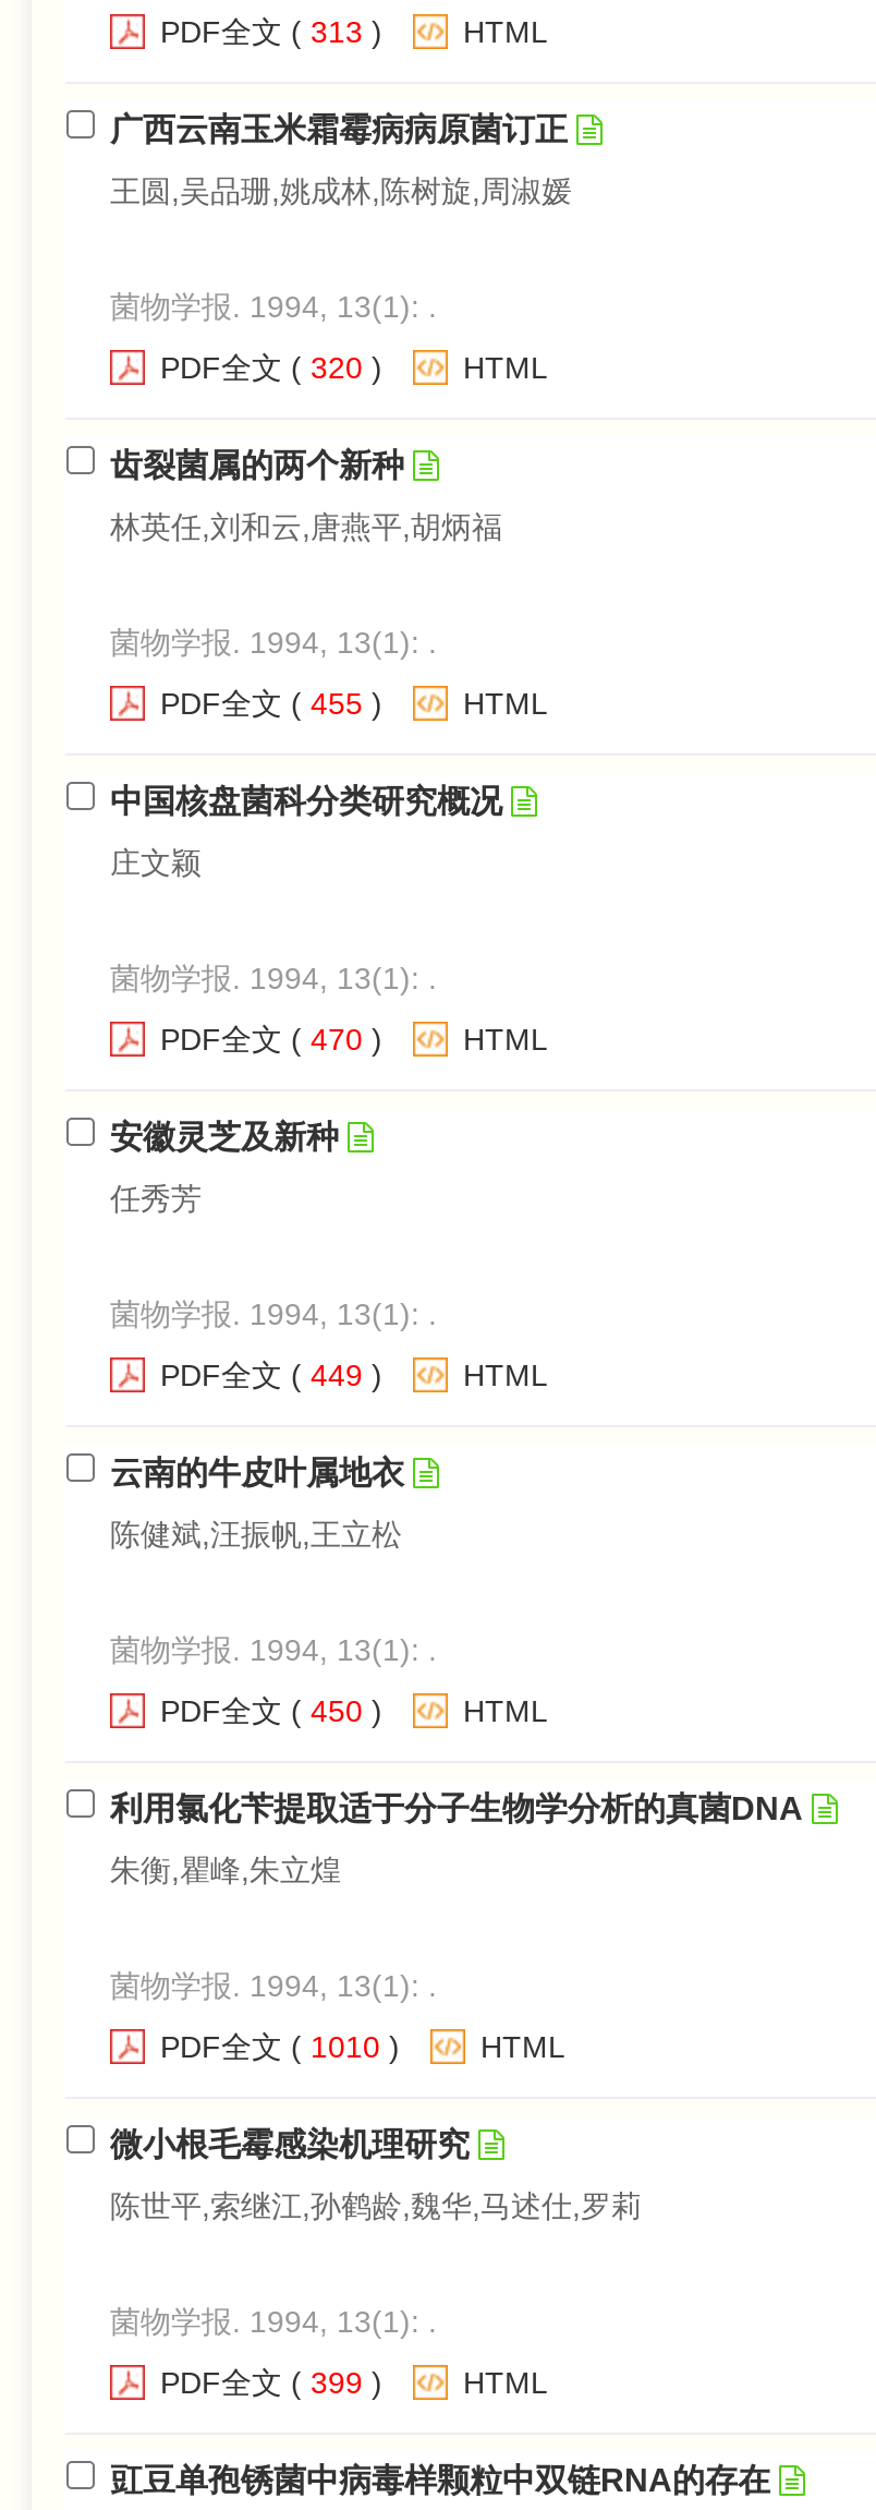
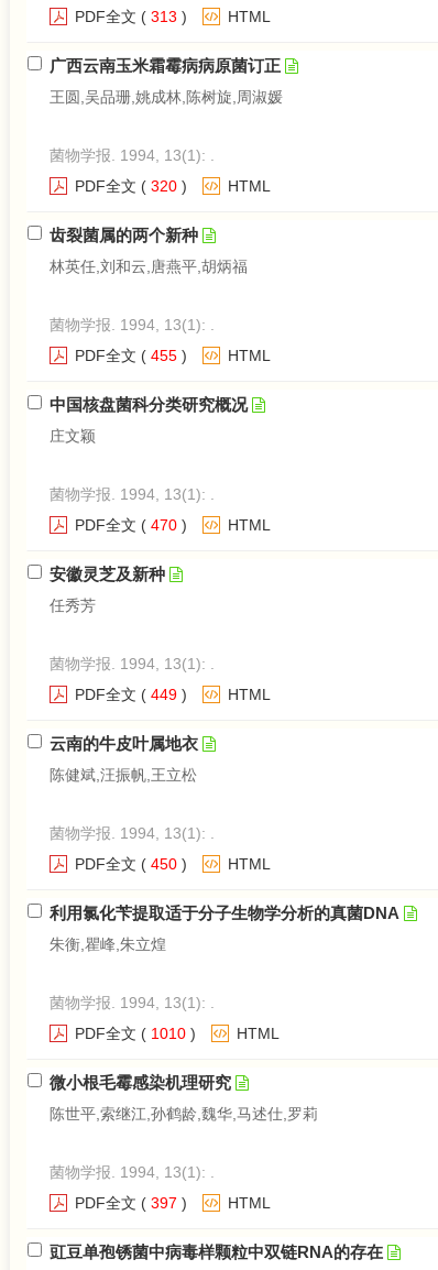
- PDF全文( 399)
+ PDF全文( 397)
